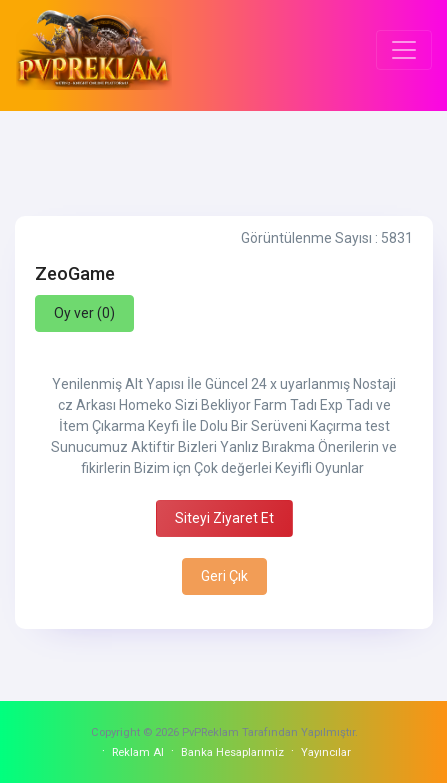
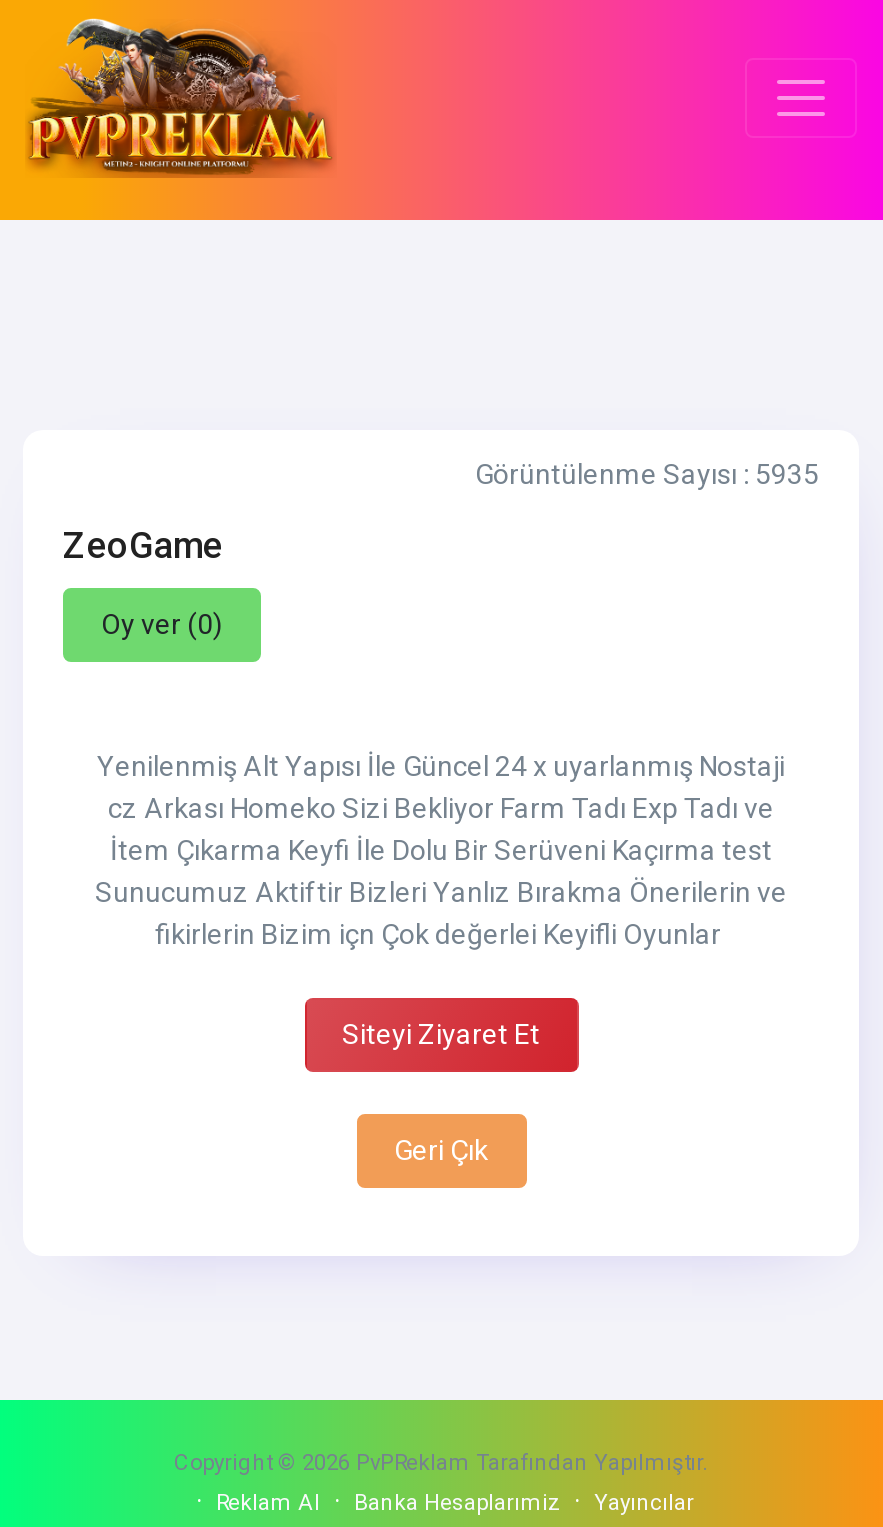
- Görüntülenme Sayısı : 5831
+ Görüntülenme Sayısı : 5935
